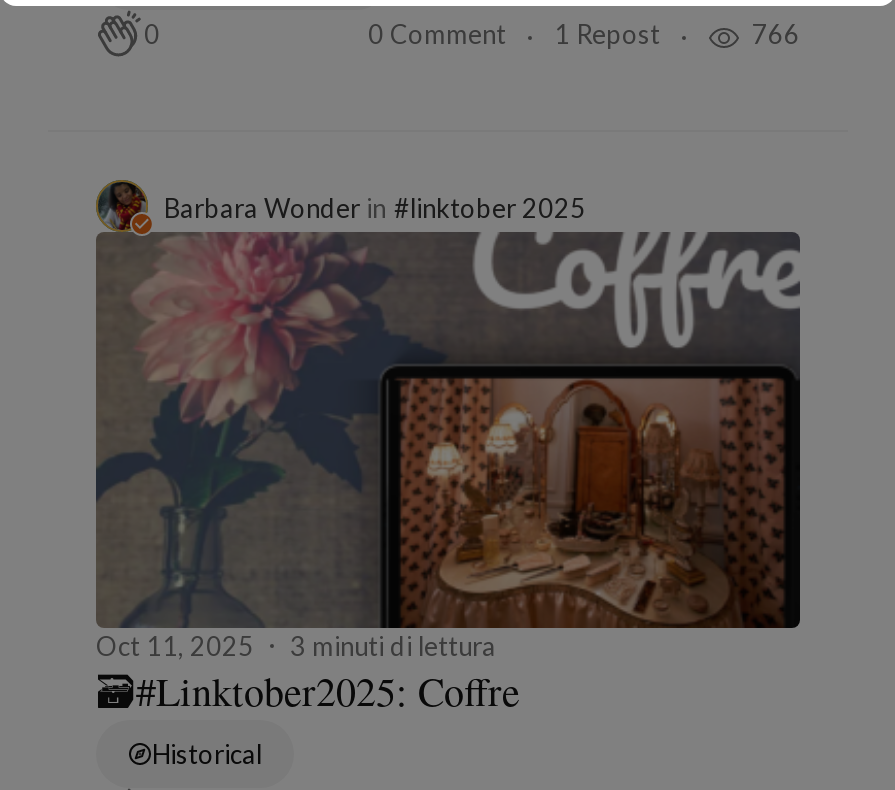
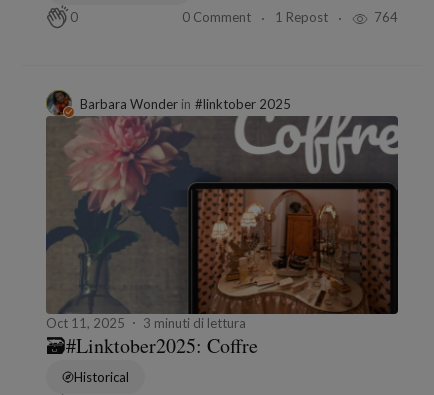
- 766
+ 764
